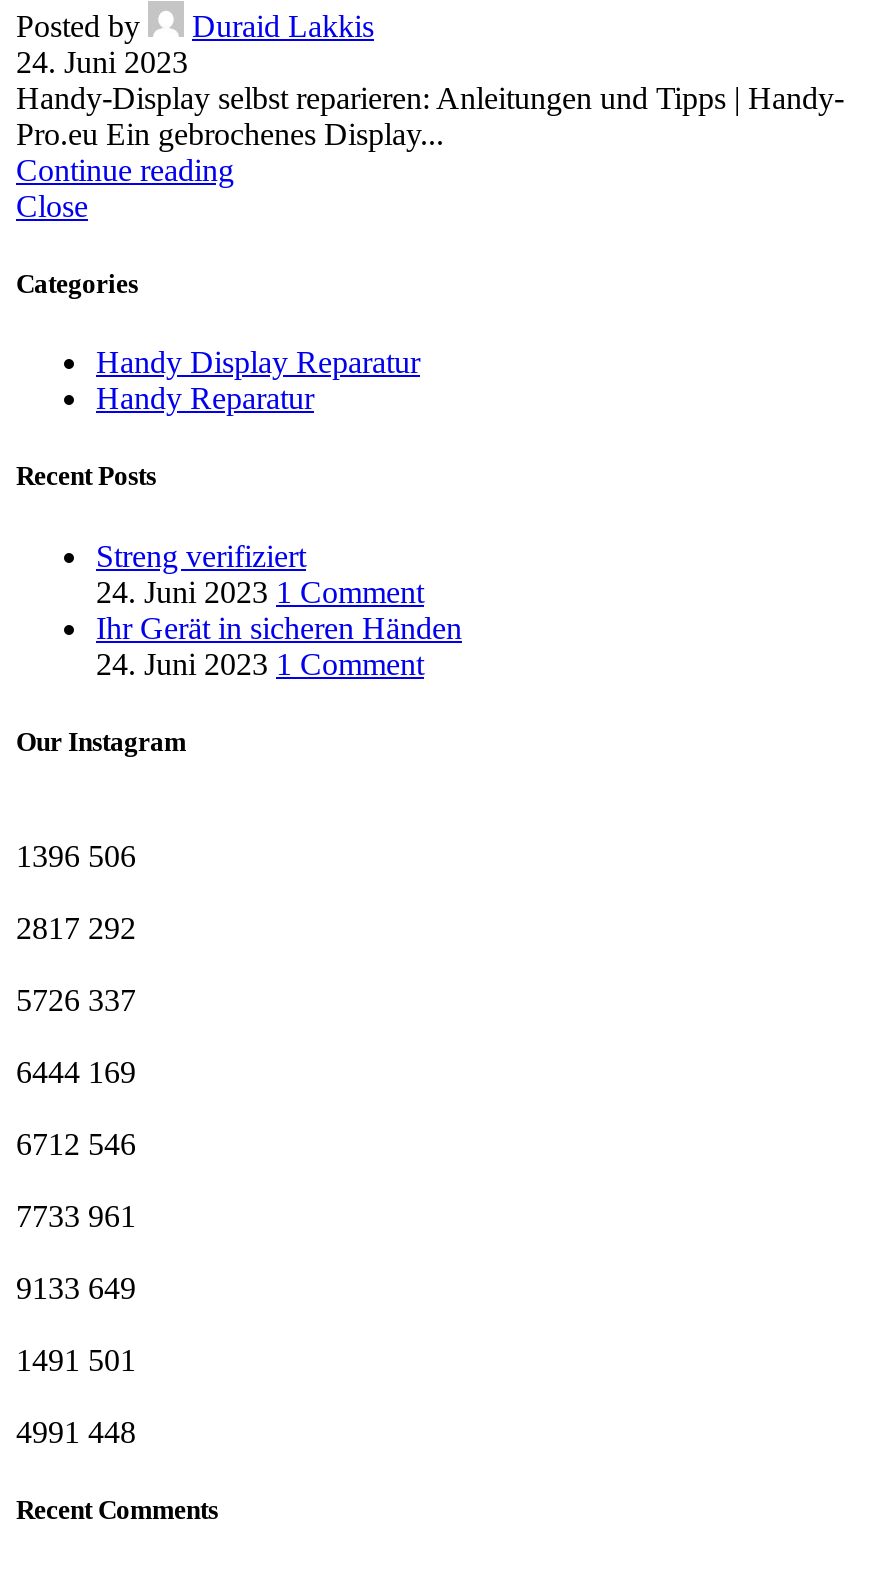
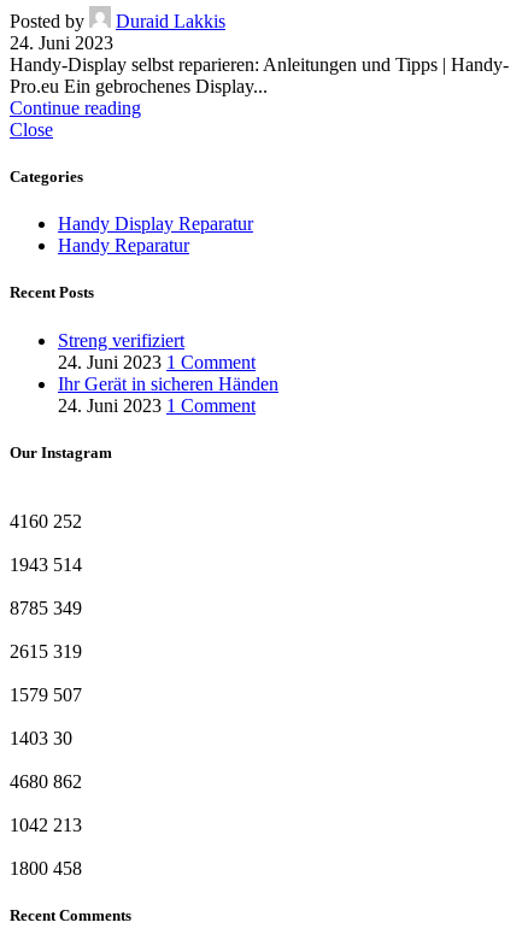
- 1396 506
+ 4160 252

- 2817 292
+ 1943 514

- 5726 337
+ 8785 349

- 6444 169
+ 2615 319

- 6712 546
+ 1579 507

- 7733 961
+ 1403 30

- 9133 649
+ 4680 862

- 1491 501
+ 1042 213

- 4991 448
+ 1800 458
